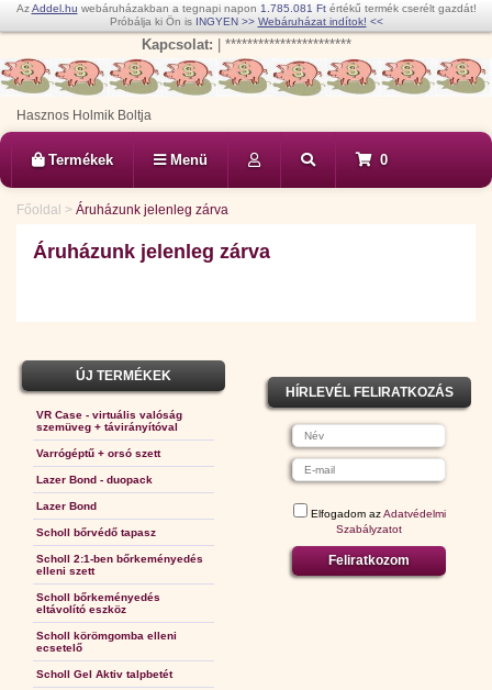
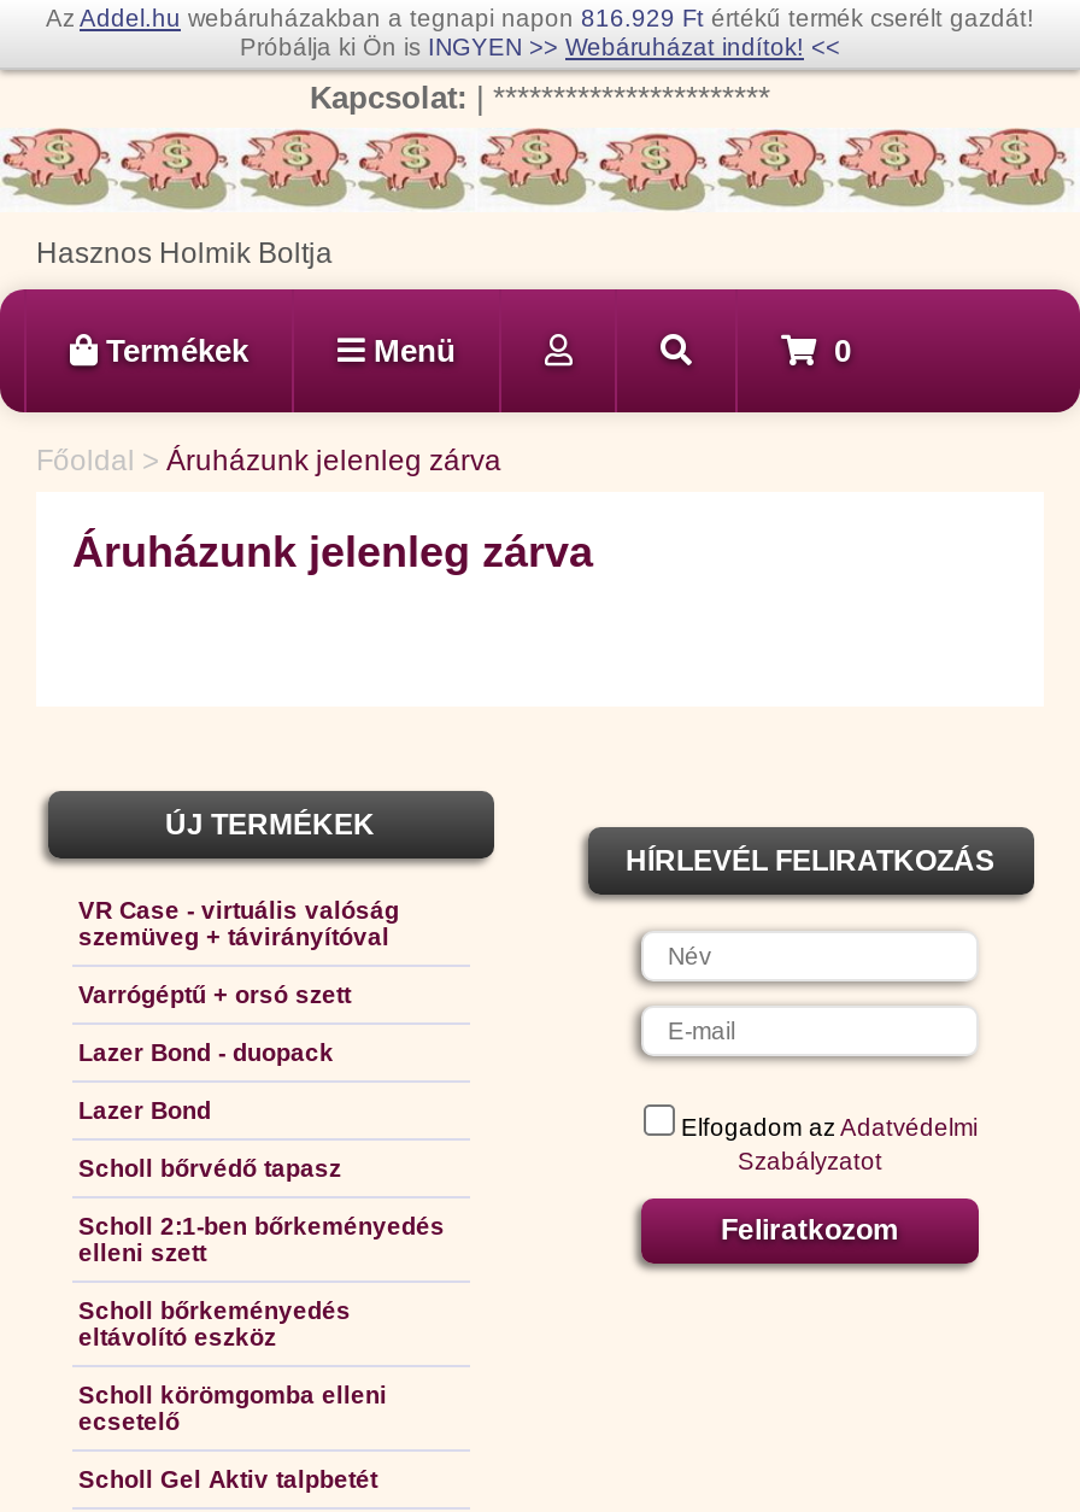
- Az Addel.hu webáruházakban a tegnapi napon 1.785.081 Ft értékű termék cserélt gazdát!
+ Az Addel.hu webáruházakban a tegnapi napon 816.929 Ft értékű termék cserélt gazdát!
